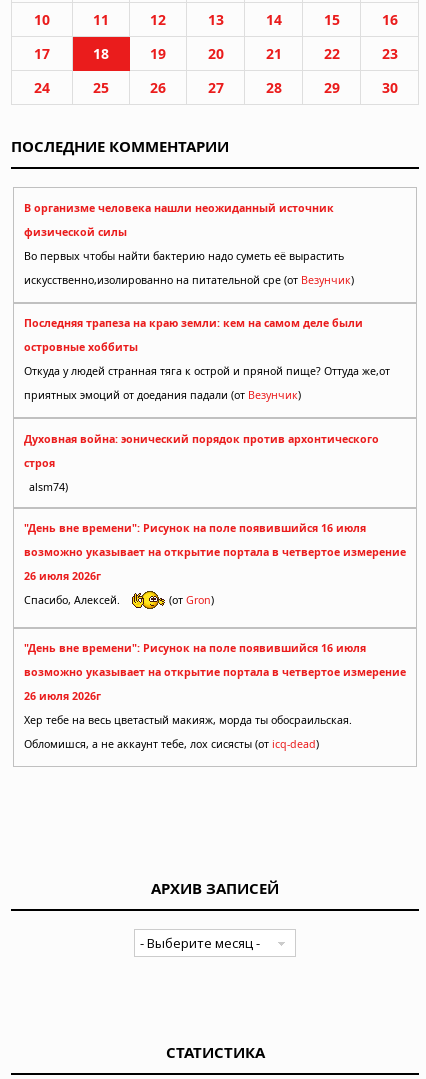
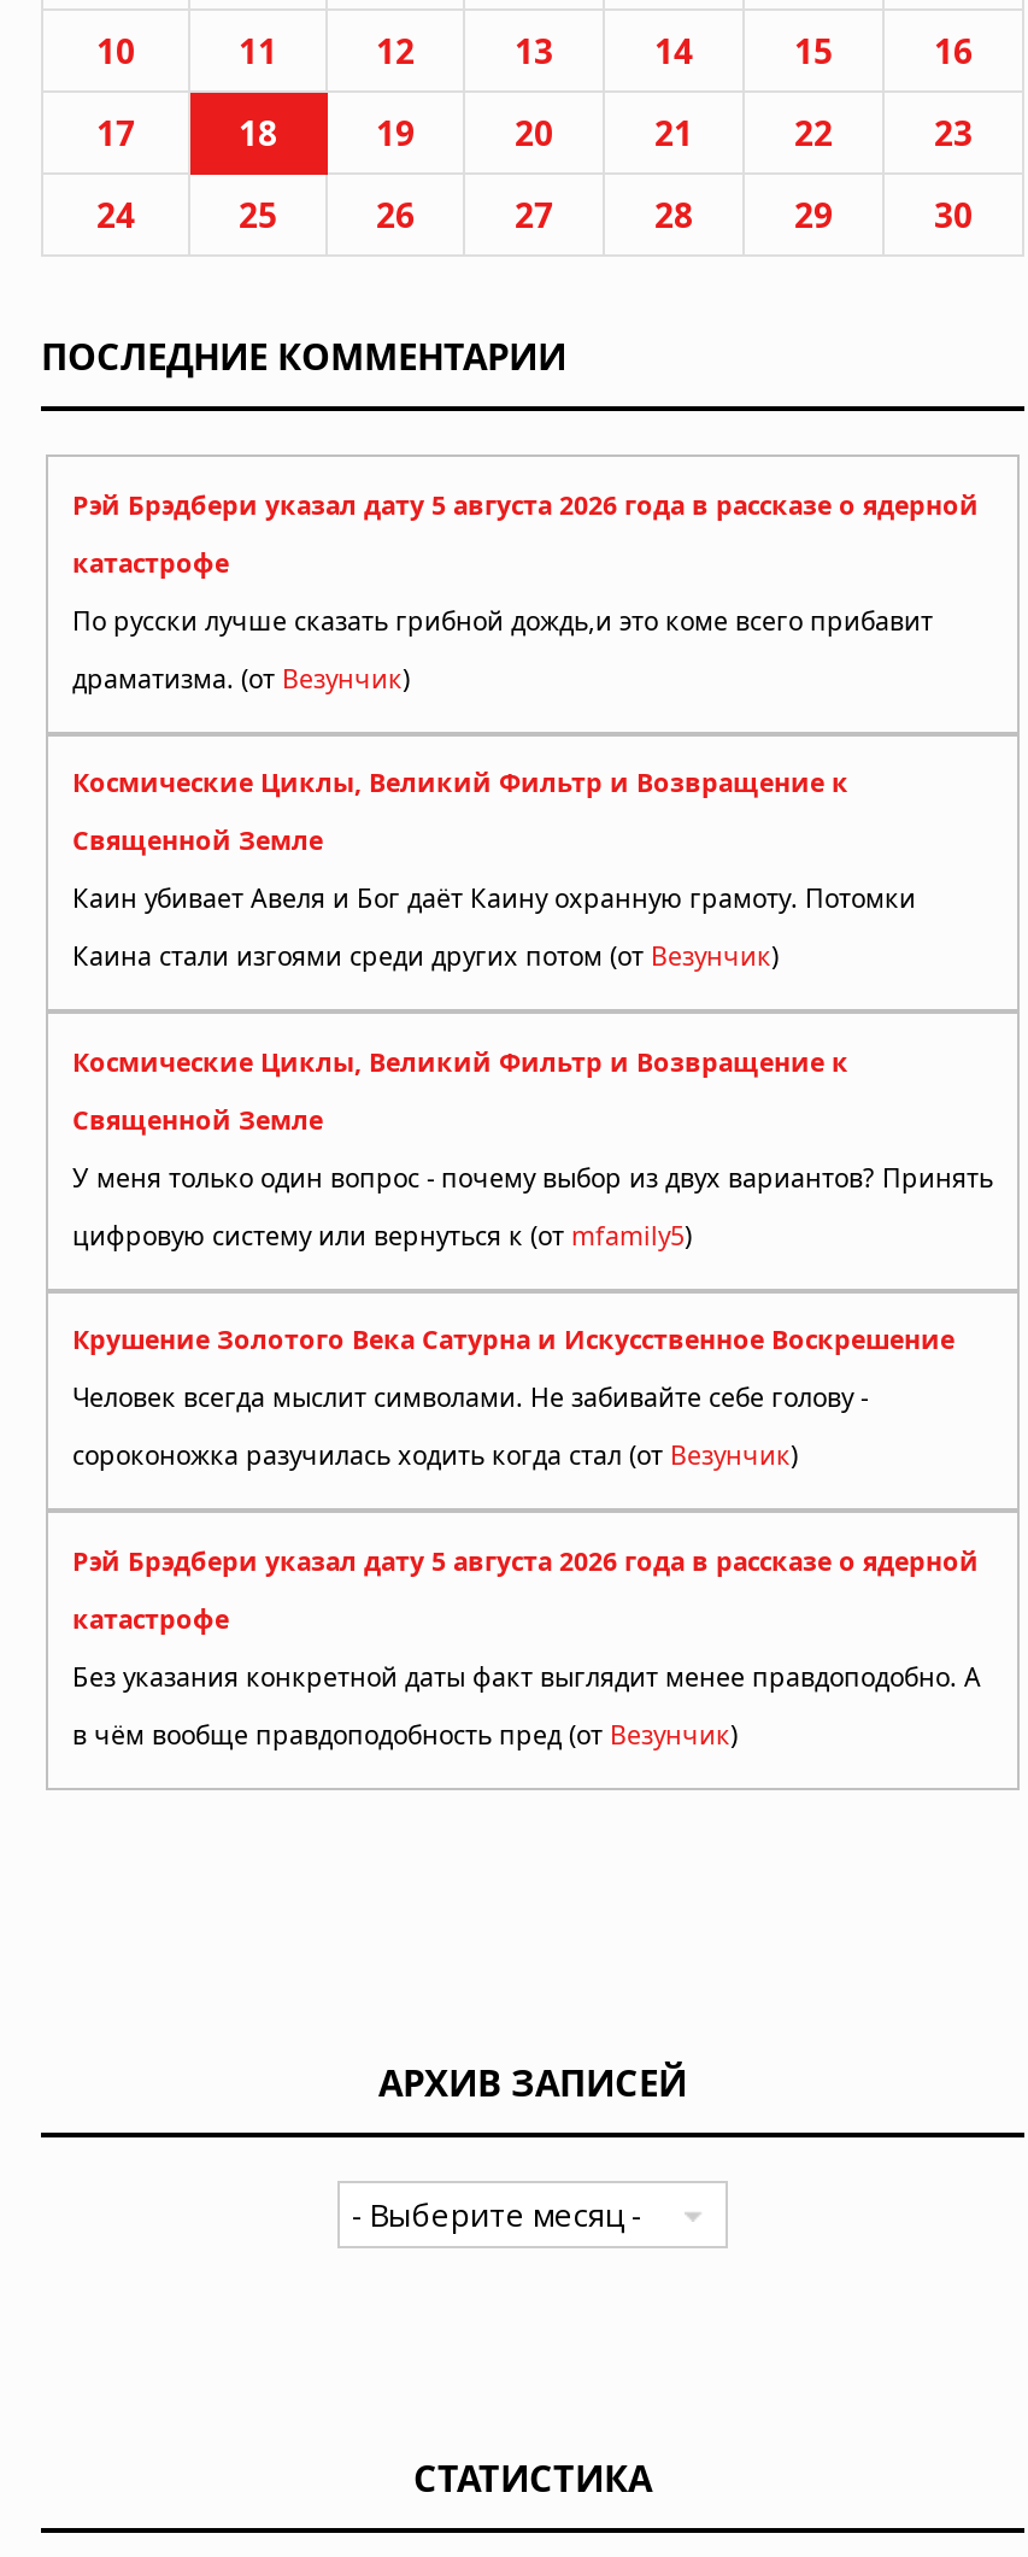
- В организме человека нашли неожиданный источник
- физической силы
- Во первых чтобы найти бактерию надо суметь её вырастить
- искусственно,изолированно на питательной сре (от Везунчик)
- Последняя трапеза на краю земли: кем на самом деле были
- островные хоббиты
- Откуда у людей странная тяга к острой и пряной пище? Оттуда же,от
- приятных эмоций от доедания падали (от Везунчик)
- Духовная война: эонический порядок против архонтического
- строя
- alsm74)
- "День вне времени": Рисунок на поле появившийся 16 июля
- возможно указывает на открытие портала в четвертое измерение
- 26 июля 2026г
- Спасибо, Алексей.
- (от Gron)
- "День вне времени": Рисунок на поле появившийся 16 июля
- возможно указывает на открытие портала в четвертое измерение
- 26 июля 2026г
- Хер тебе на весь цветастый макияж, морда ты обосраильская.
- Обломишся, а не аккаунт тебе, лох сисясты (от icq-dead)
+ Рэй Брэдбери указал дату 5 августа 2026 года в рассказе о ядерной
+ катастрофе
+ По русски лучше сказать грибной дождь,и это коме всего прибавит
+ драматизма. (от Везунчик)
+ Космические Циклы, Великий Фильтр и Возвращение к
+ Священной Земле
+ Каин убивает Авеля и Бог даёт Каину охранную грамоту. Потомки
+ Каина стали изгоями среди других потом (от Везунчик)
+ Космические Циклы, Великий Фильтр и Возвращение к
+ Священной Земле
+ У меня только один вопрос - почему выбор из двух вариантов? Принять
+ цифровую систему или вернуться к (от mfamily5)
+ Крушение Золотого Века Сатурна и Искусственное Воскрешение
+ Человек всегда мыслит символами. Не забивайте себе голову -
+ сороконожка разучилась ходить когда стал (от Везунчик)
+ Рэй Брэдбери указал дату 5 августа 2026 года в рассказе о ядерной
+ катастрофе
+ Без указания конкретной даты факт выглядит менее правдоподобно. А
+ в чём вообще правдоподобность пред (от Везунчик)
